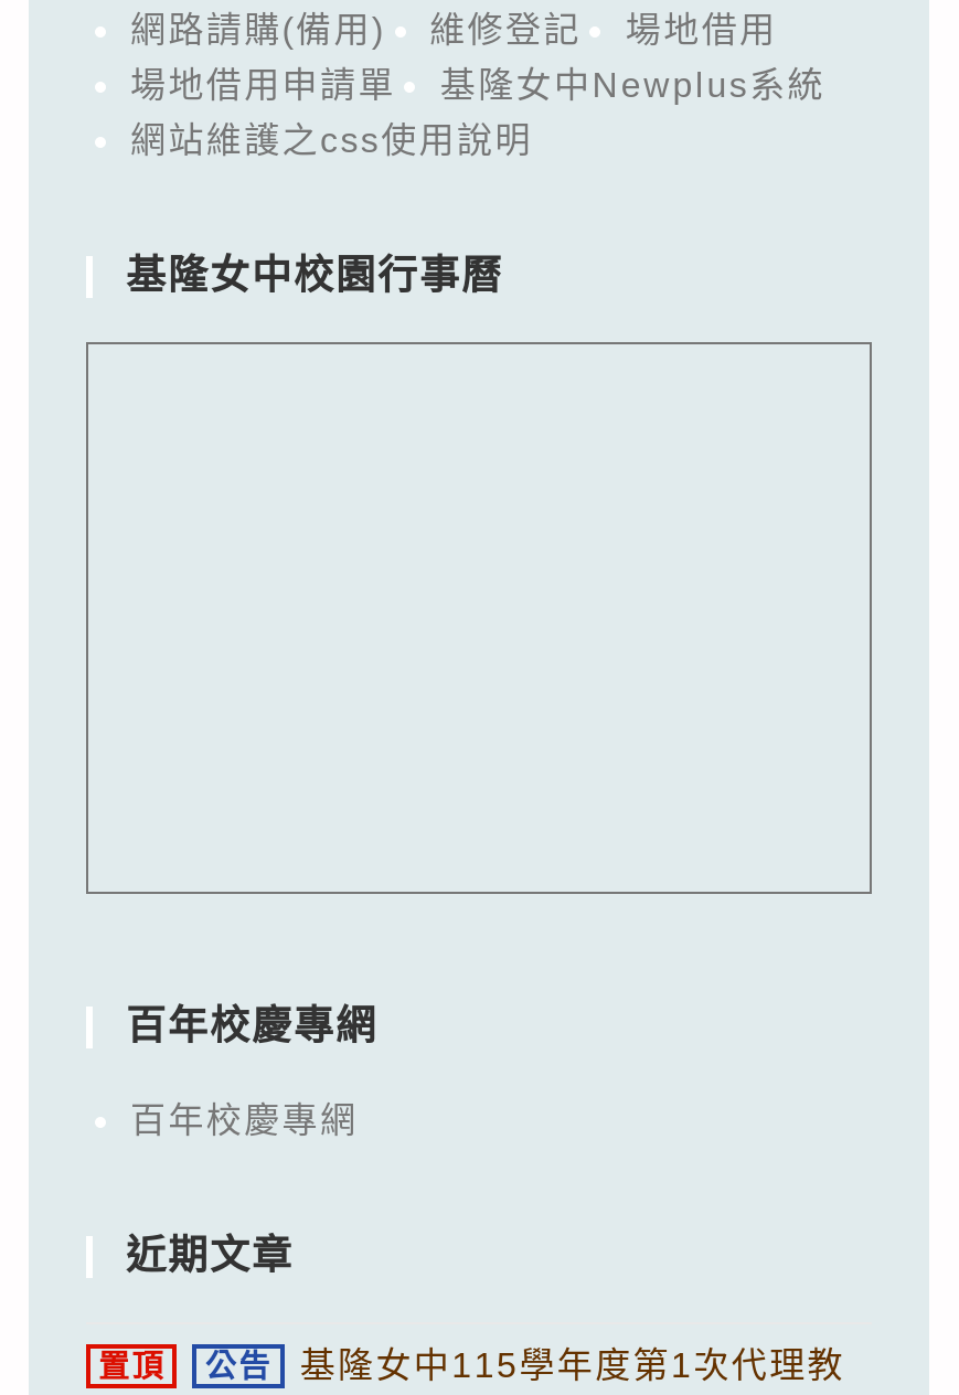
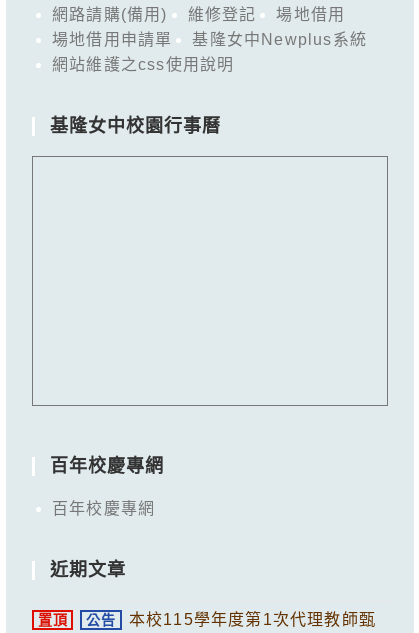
- 基隆女中115學年度第1次代理教
+ 本校115學年度第1次代理教師甄
